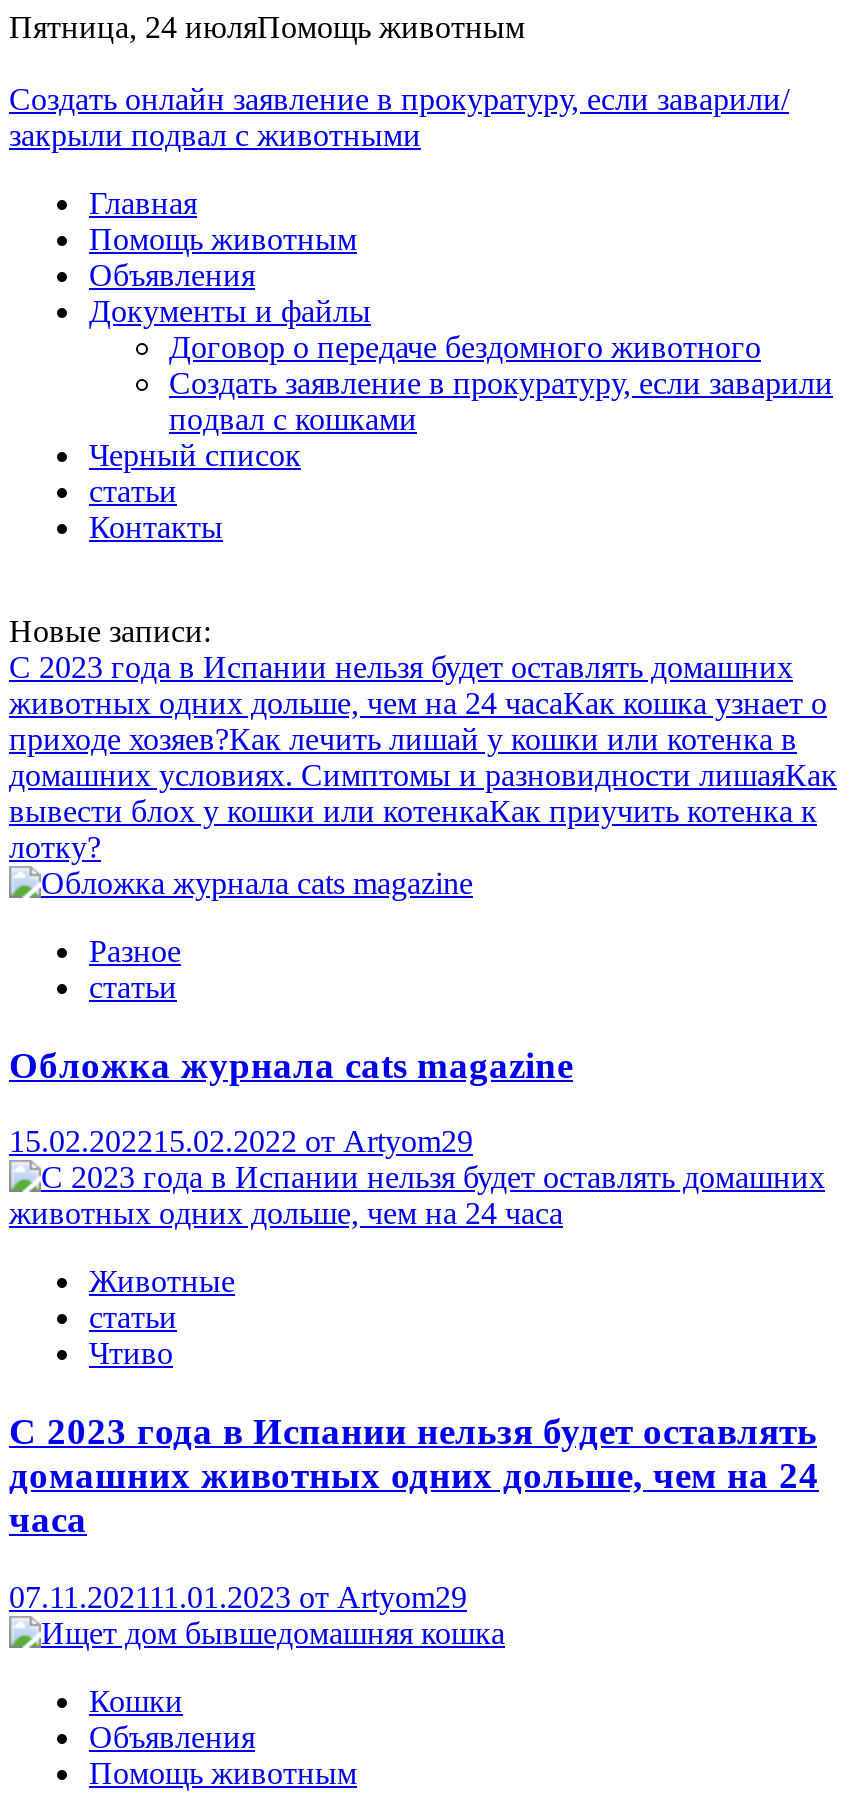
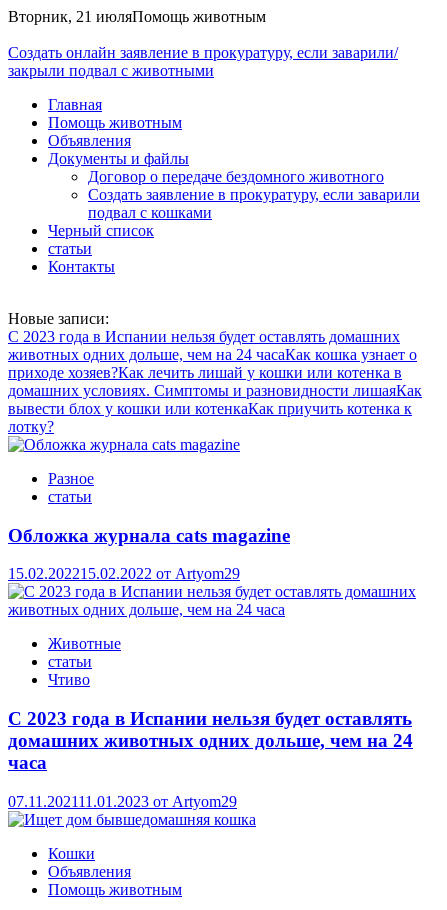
- Пятница, 24 июляПомощь животным
+ Вторник, 21 июляПомощь животным
